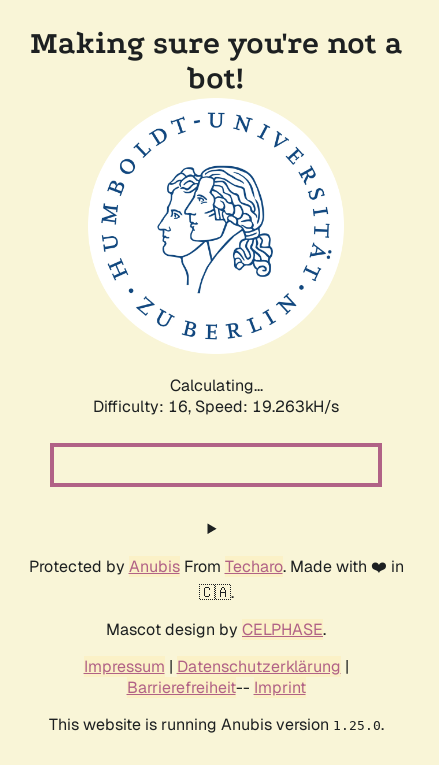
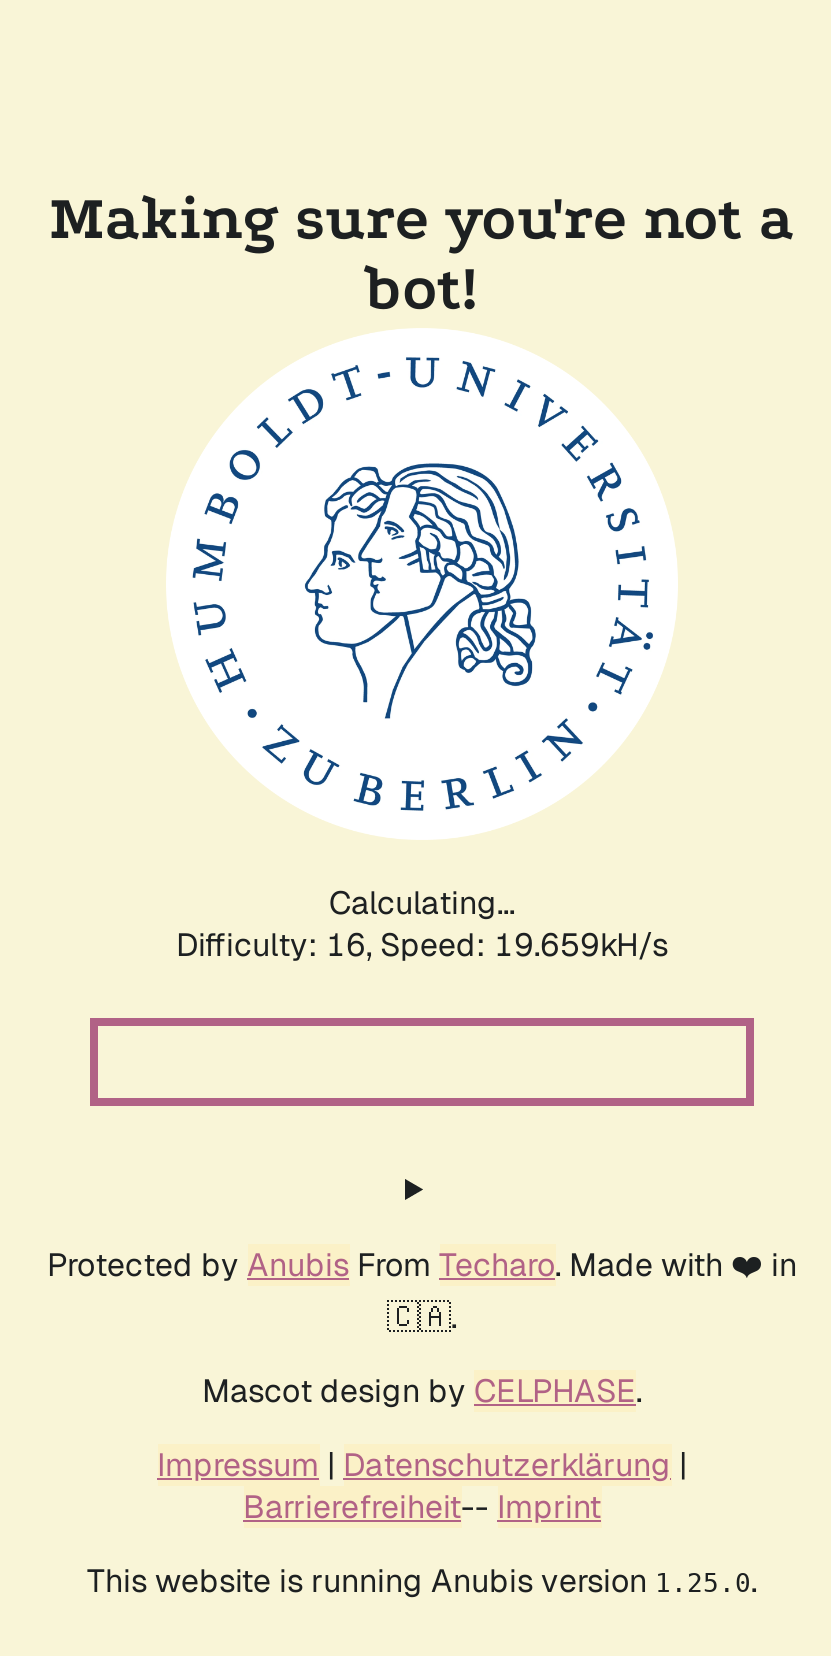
- Difficulty: 16, Speed: 19.263kH/s
+ Difficulty: 16, Speed: 19.659kH/s
